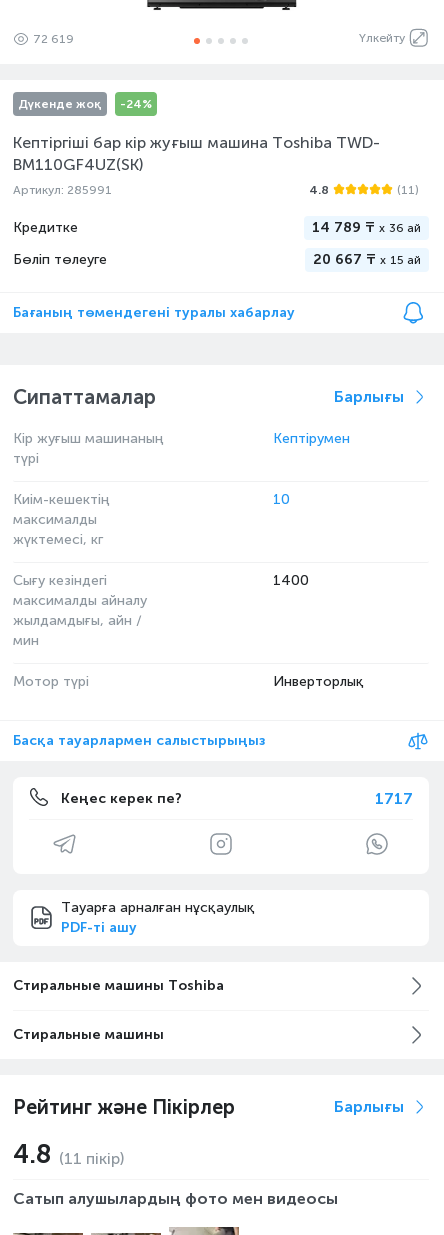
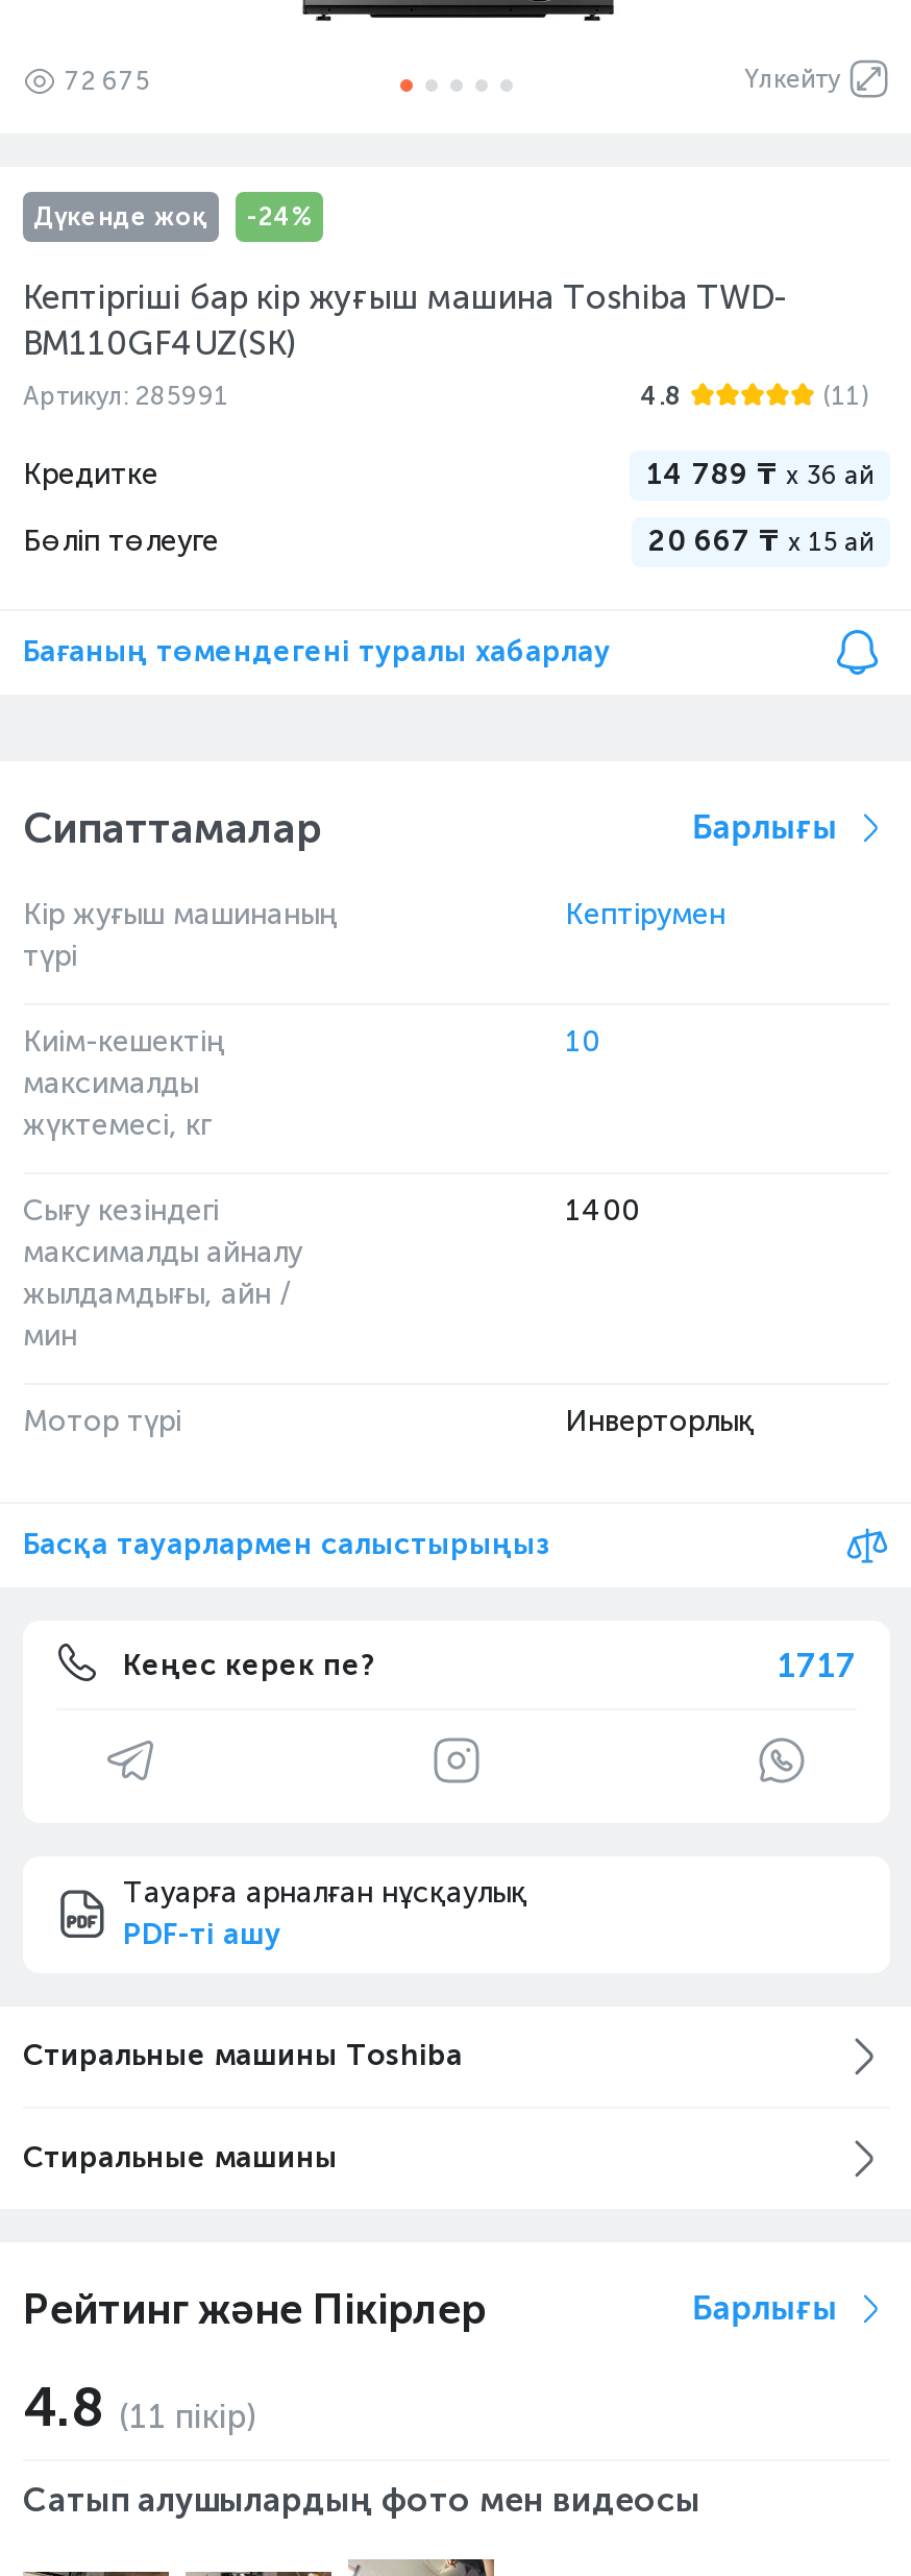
- 72 619
+ 72 675
